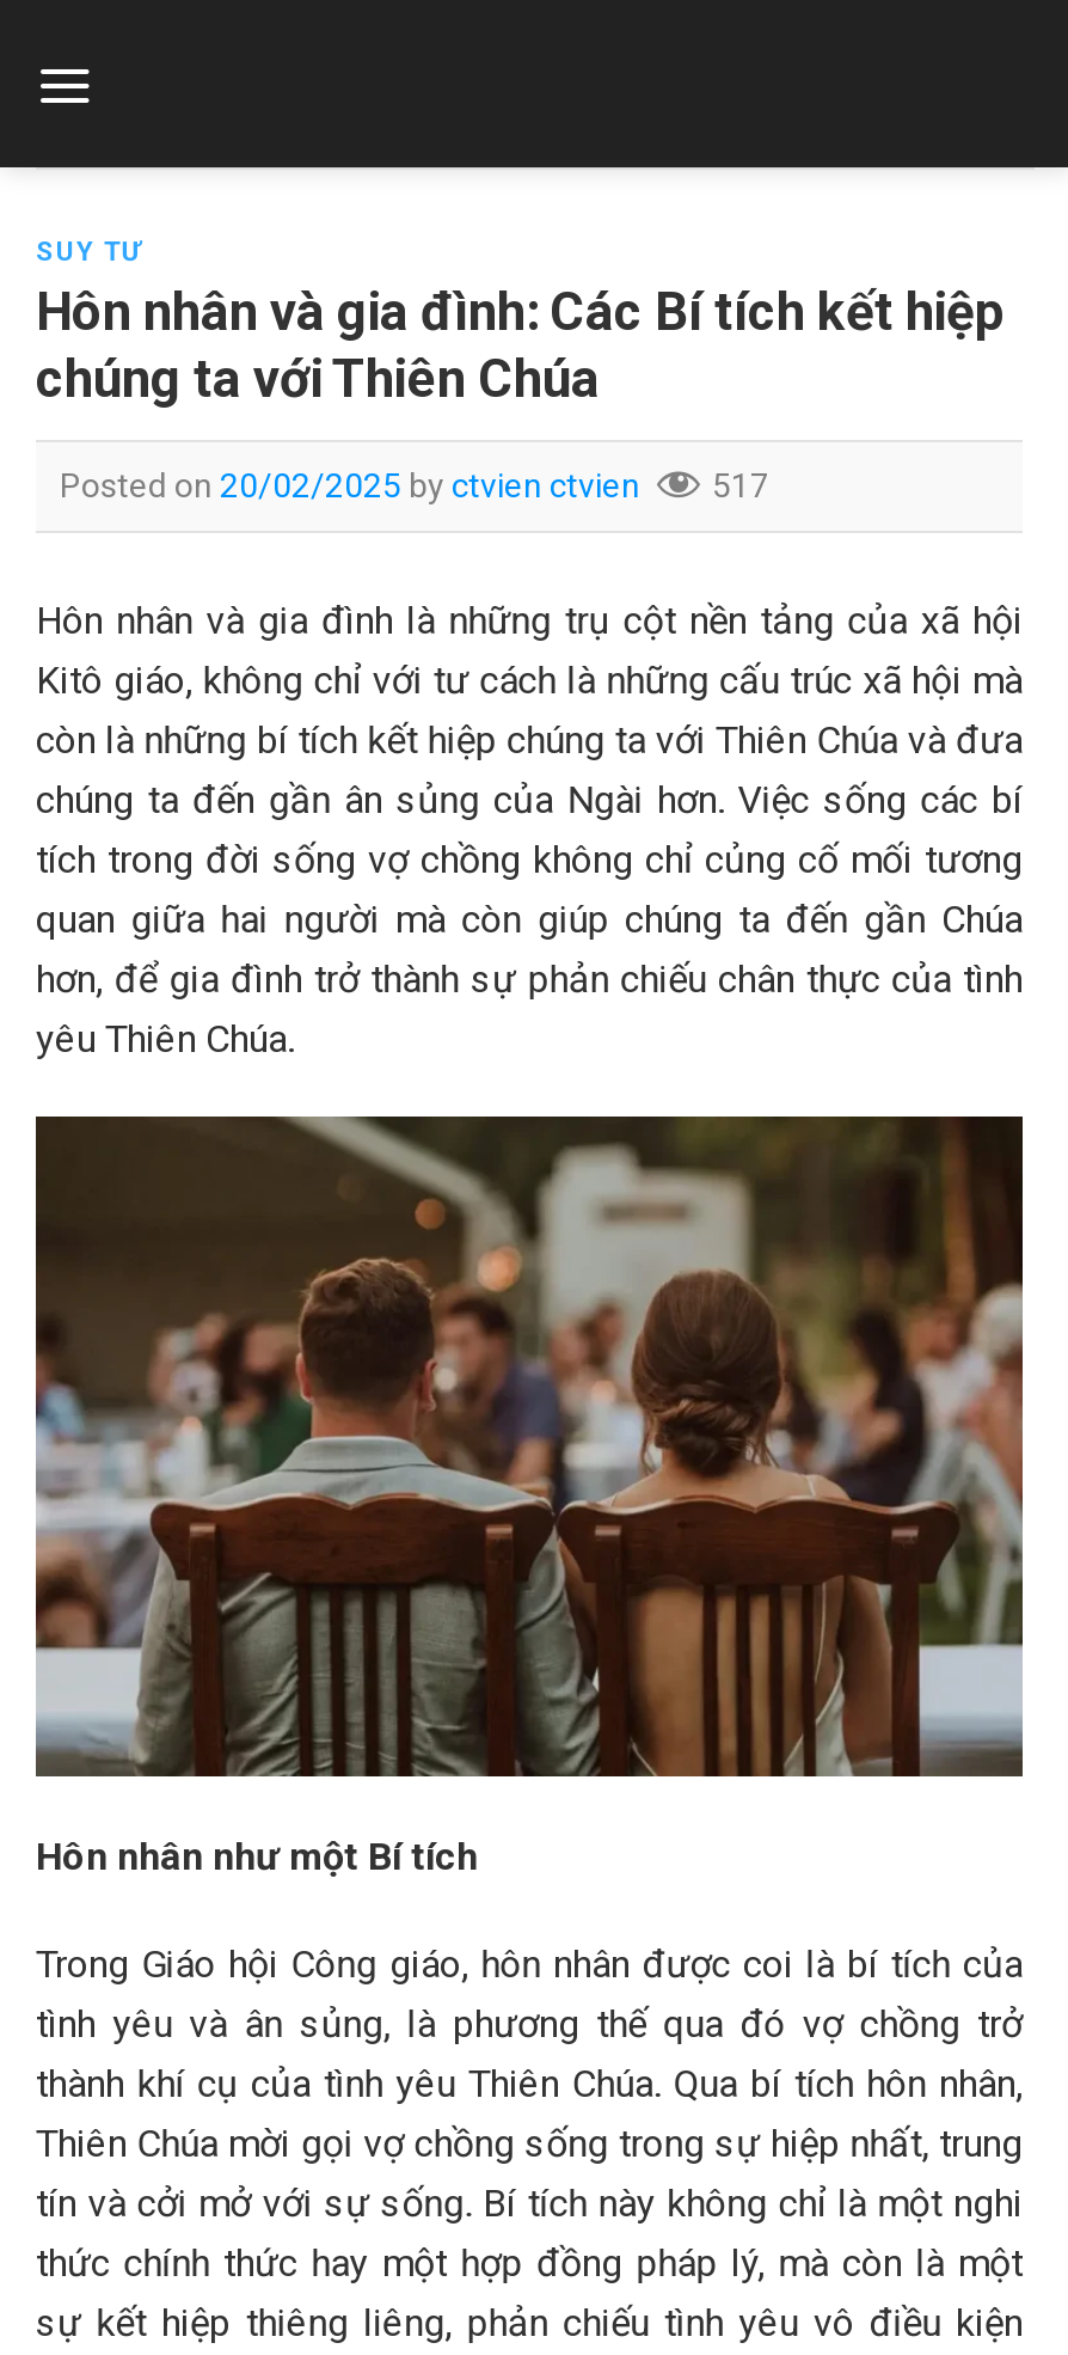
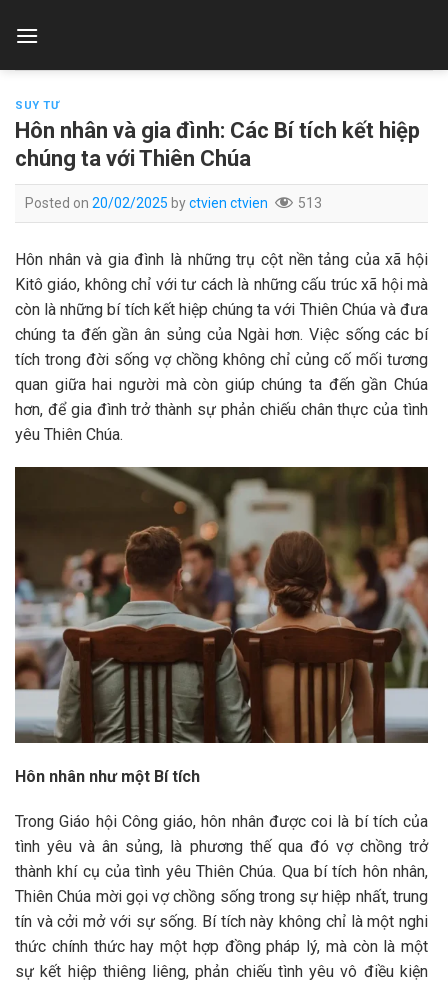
- Posted on 20/02/2025 by ctvien ctvien 517
+ Posted on 20/02/2025 by ctvien ctvien 513
